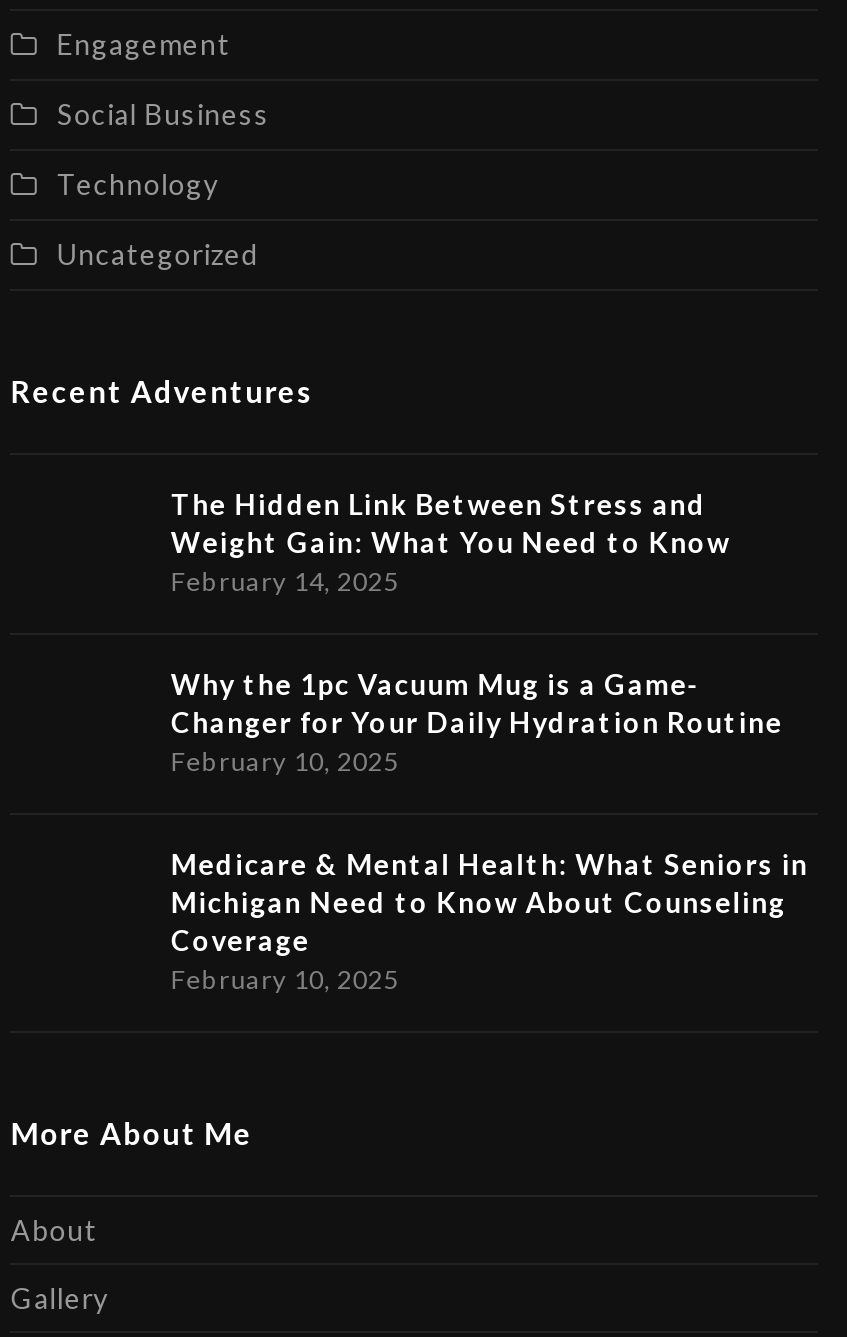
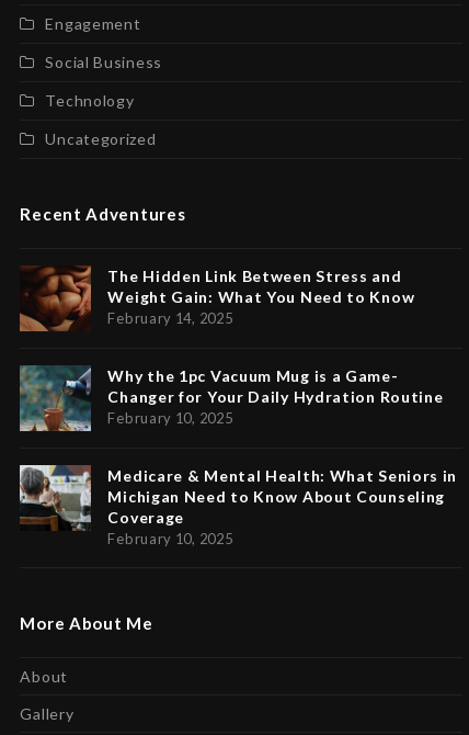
+ [image]

+ [image]

+ [image]
